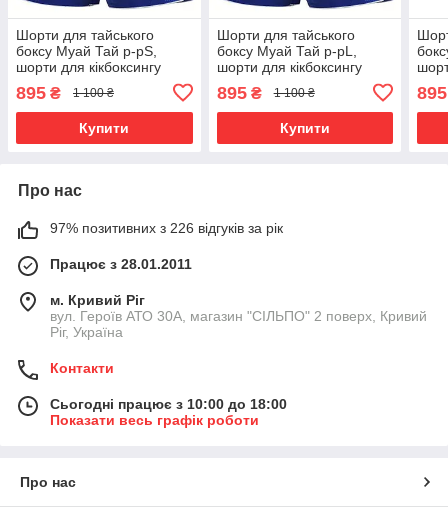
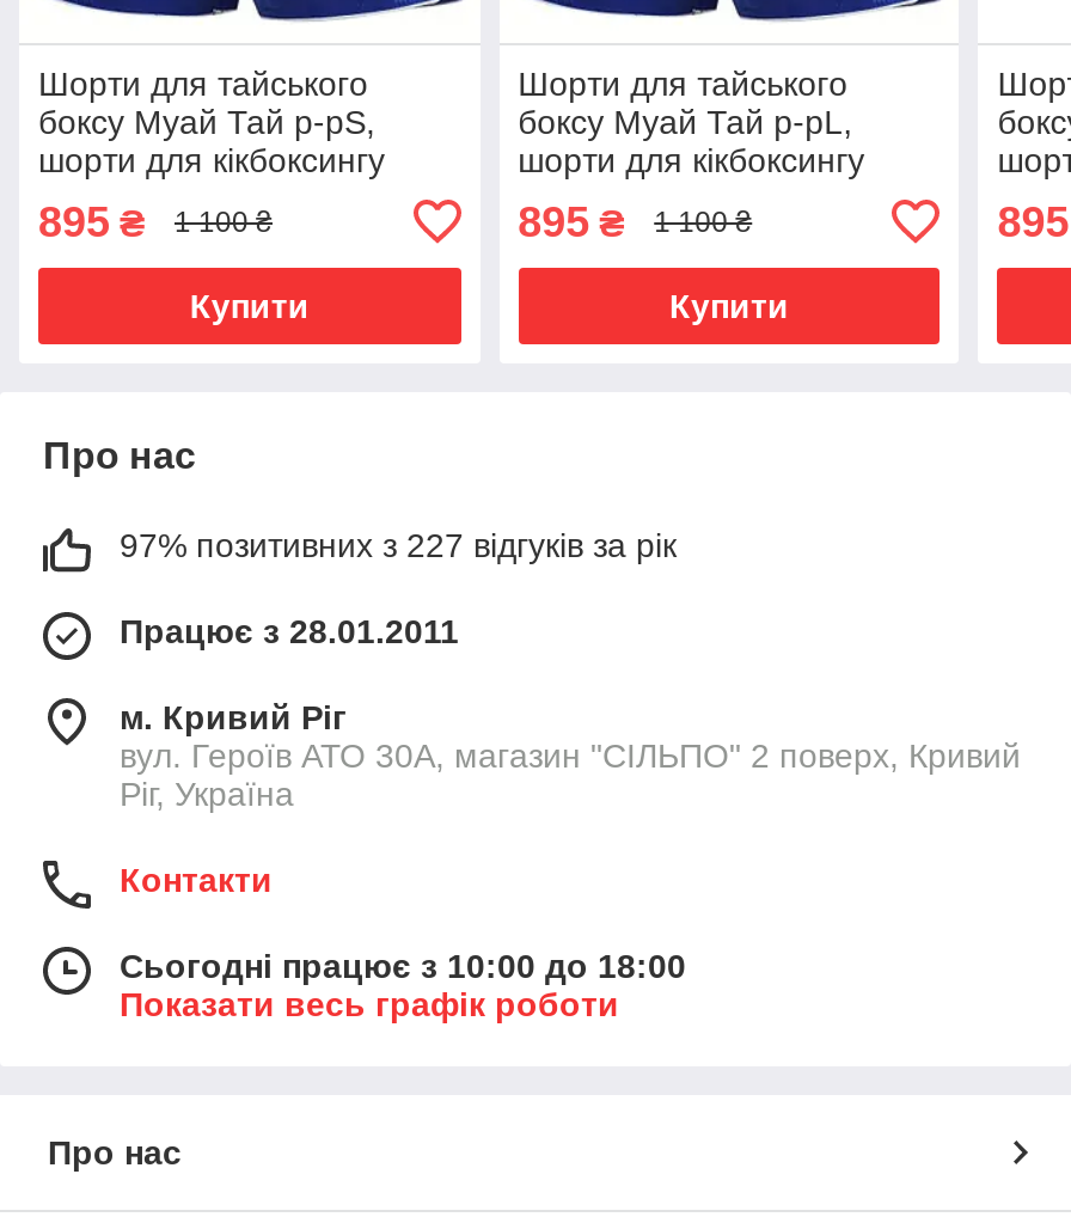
- 97% позитивних з 226 відгуків за рік
+ 97% позитивних з 227 відгуків за рік
